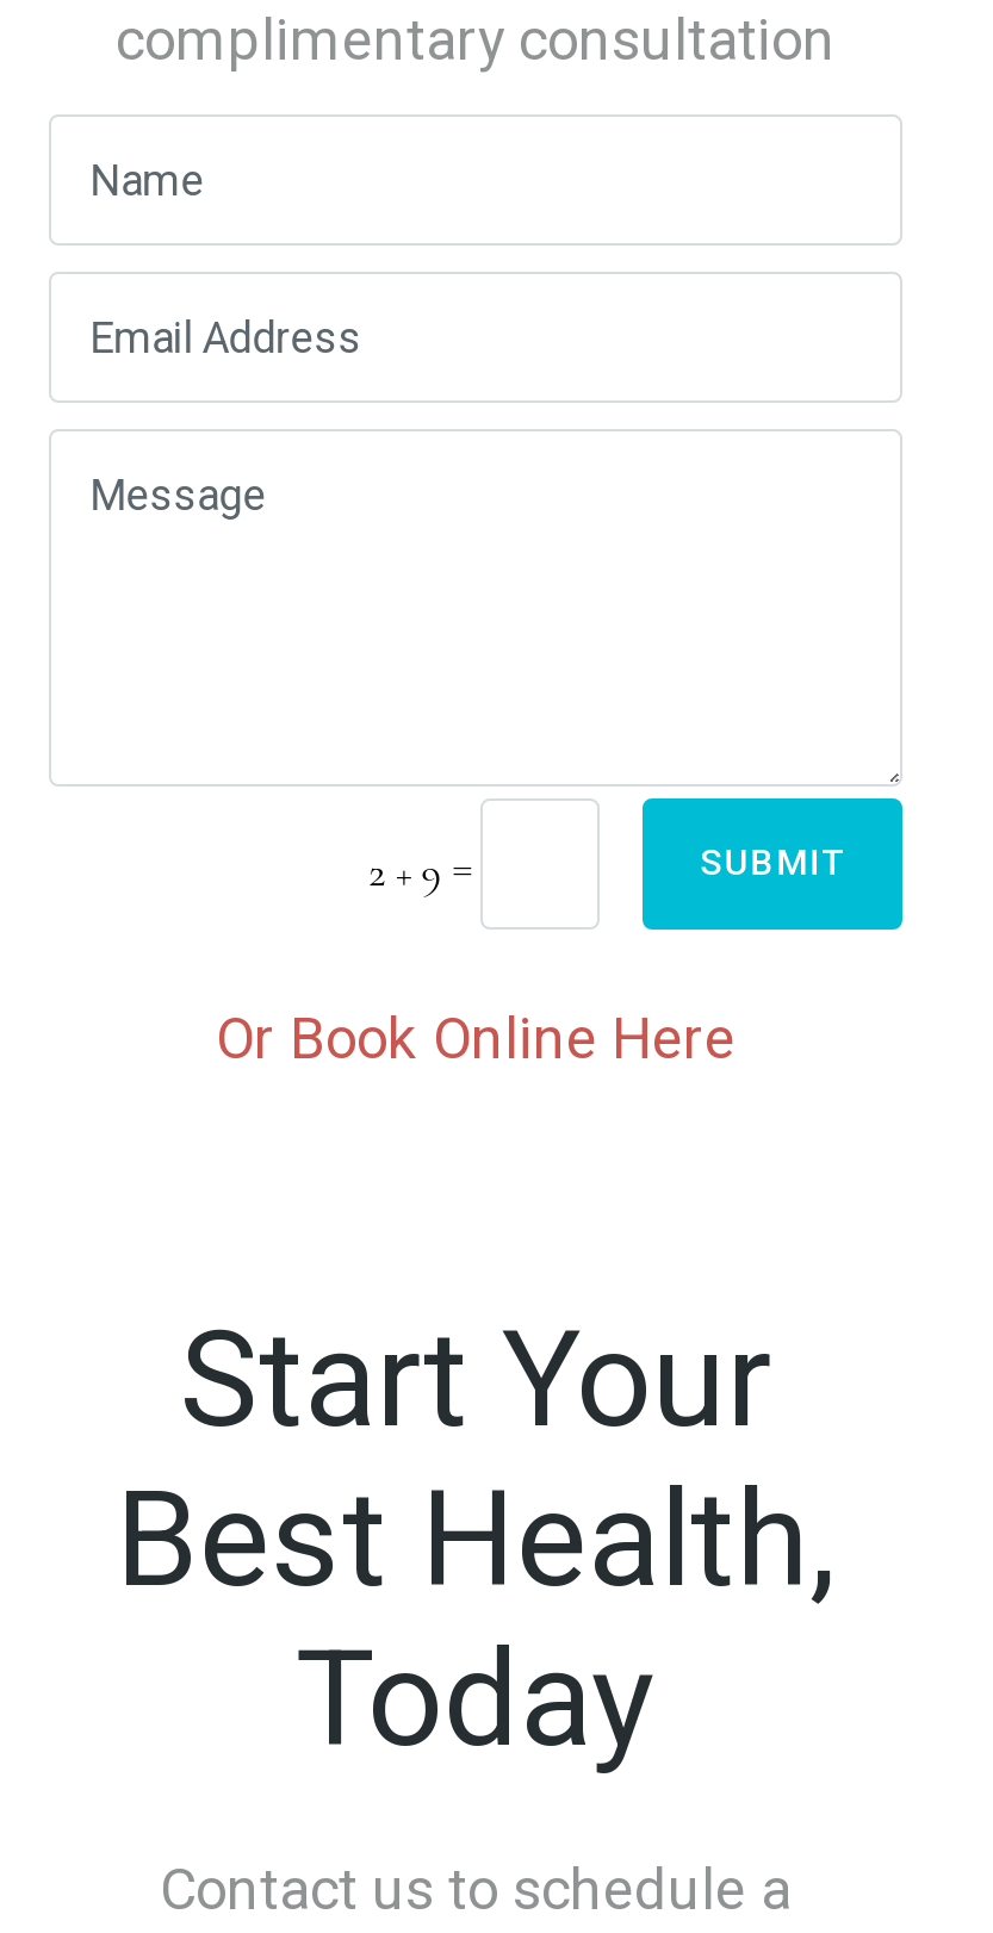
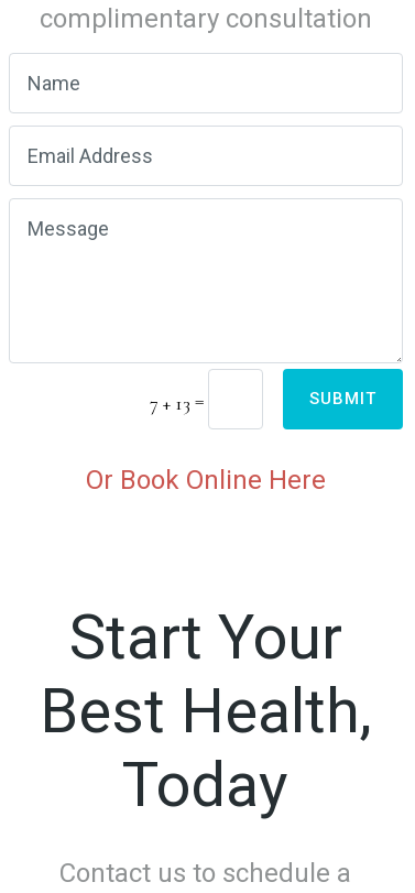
- 2 + 9 =
+ 7 + 13 =
